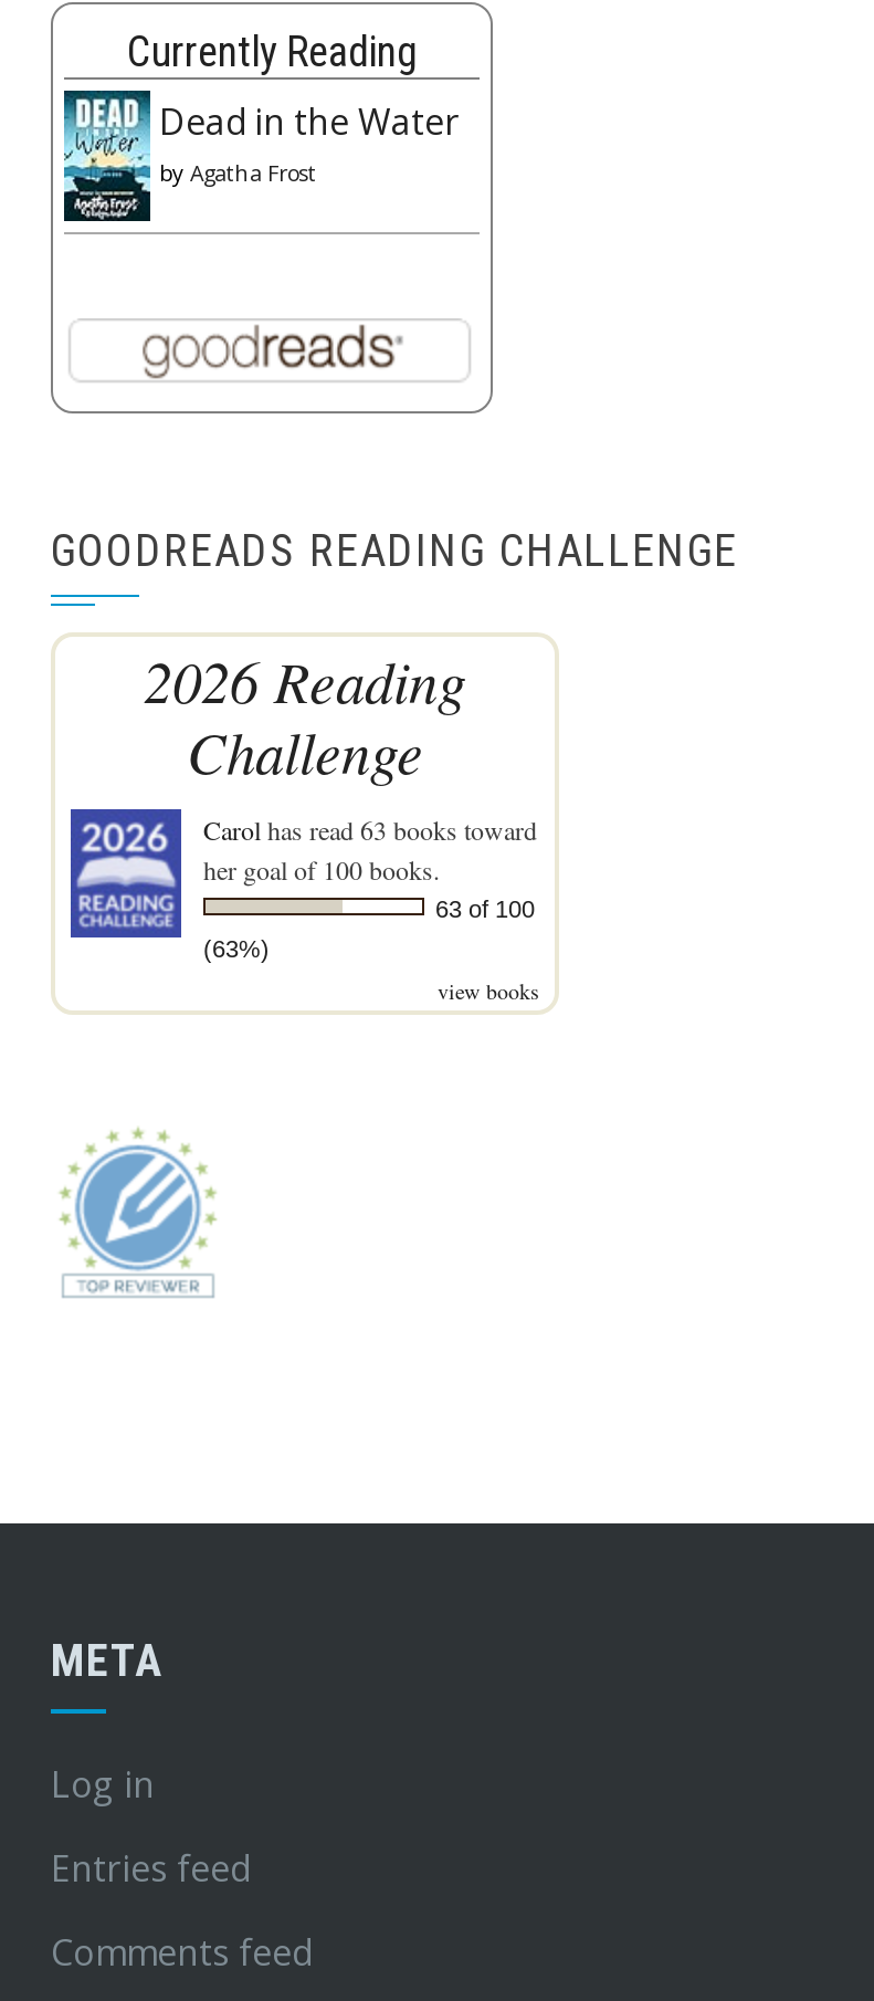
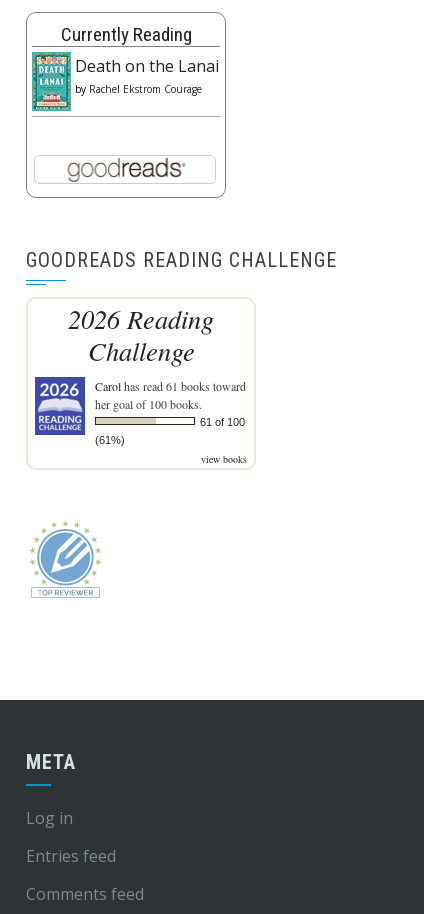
- [image]
- Dead in the Water
- by Agatha Frost
+ [image]
+ Death on the Lanai
+ by Rachel Ekstrom Courage

- Carol has read 63 books toward
+ Carol has read 61 books toward

- 63 of 100
+ 61 of 100

- (63%)
+ (61%)
